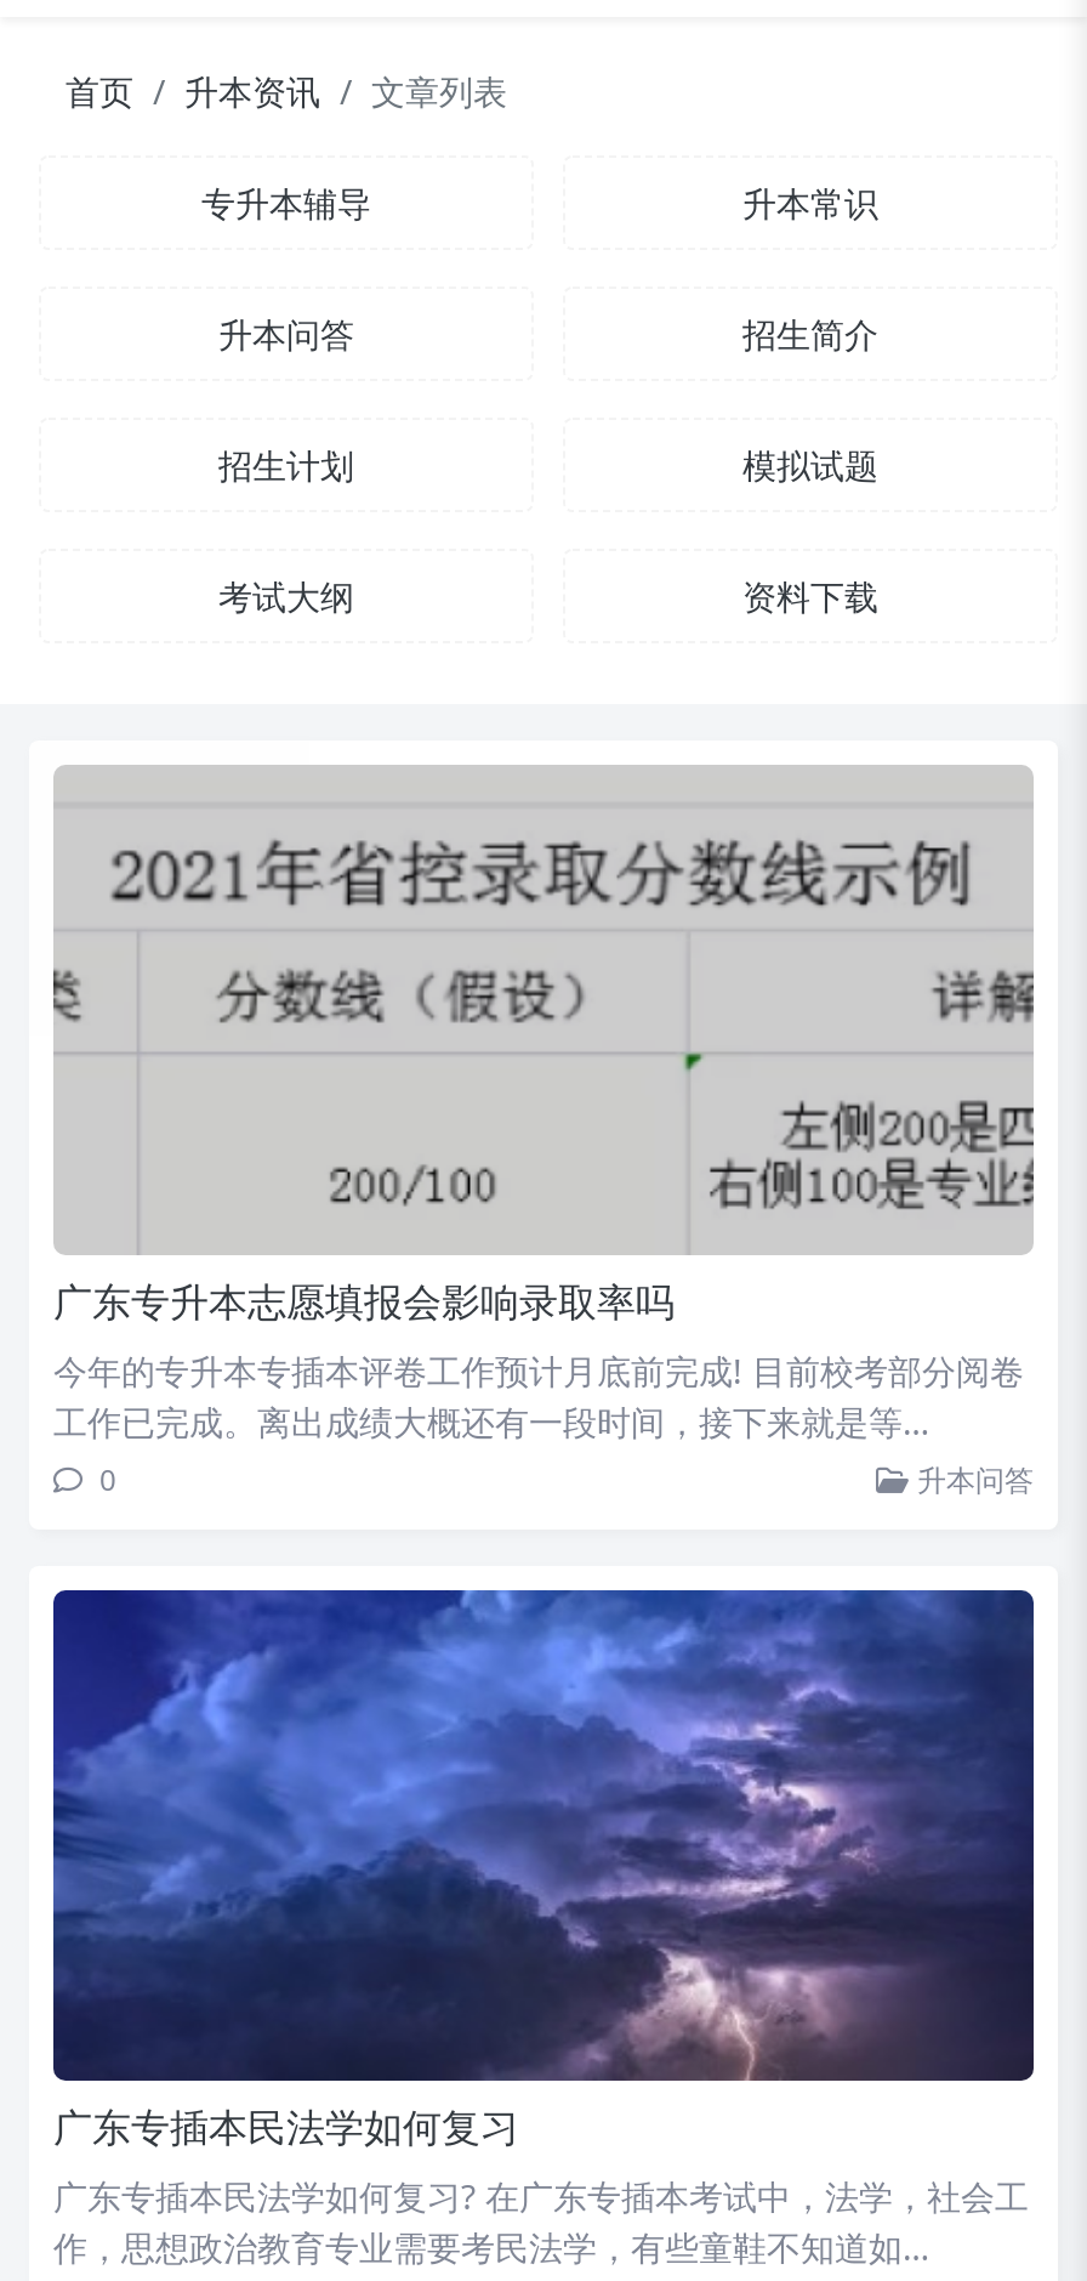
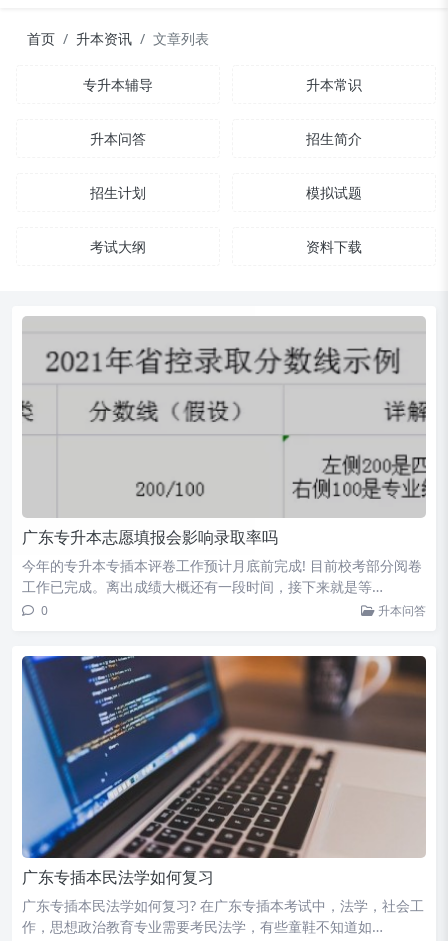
- [image]
+ [image]
